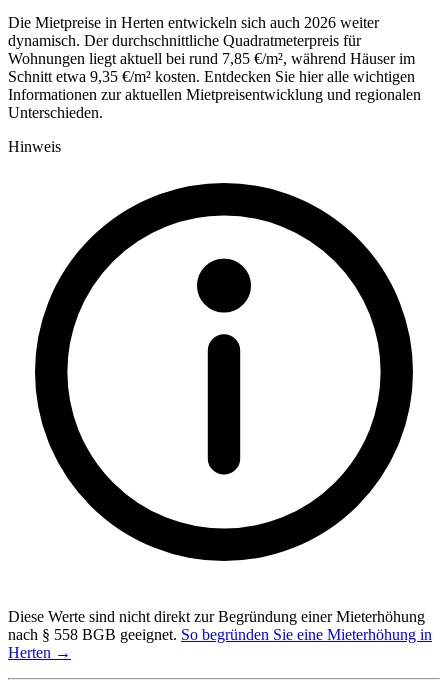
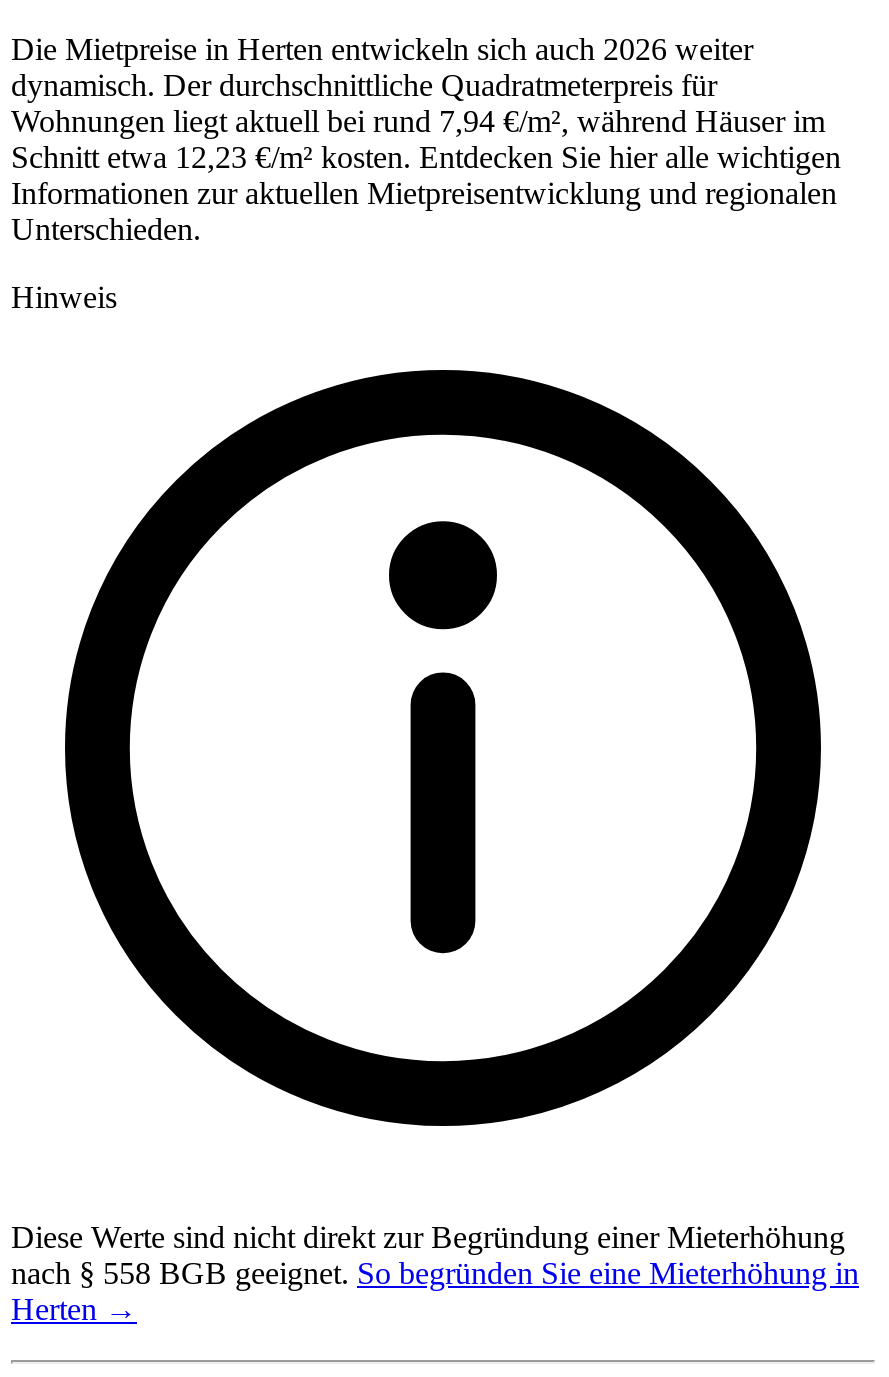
- Wohnungen liegt aktuell bei rund 7,85 €/m², während Häuser im
+ Wohnungen liegt aktuell bei rund 7,94 €/m², während Häuser im

- Schnitt etwa 9,35 €/m² kosten. Entdecken Sie hier alle wichtigen
+ Schnitt etwa 12,23 €/m² kosten. Entdecken Sie hier alle wichtigen
